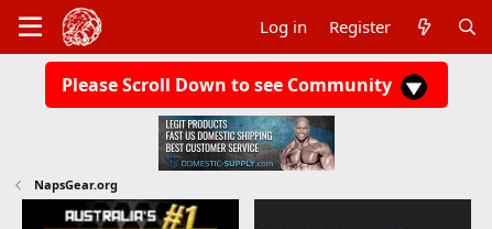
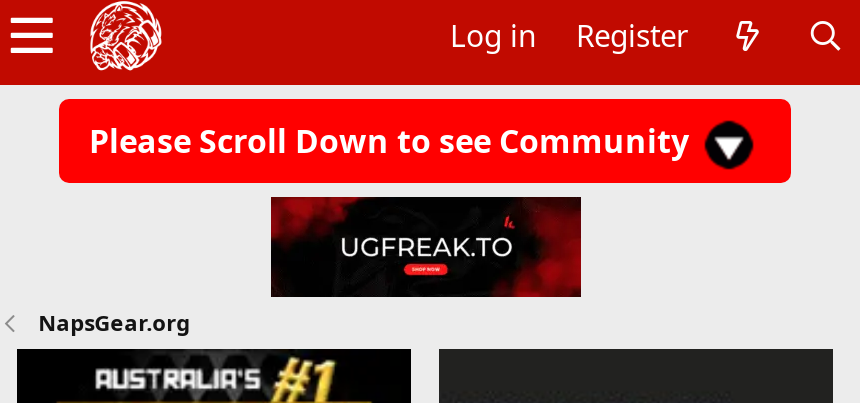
- [image]
+ [image]
